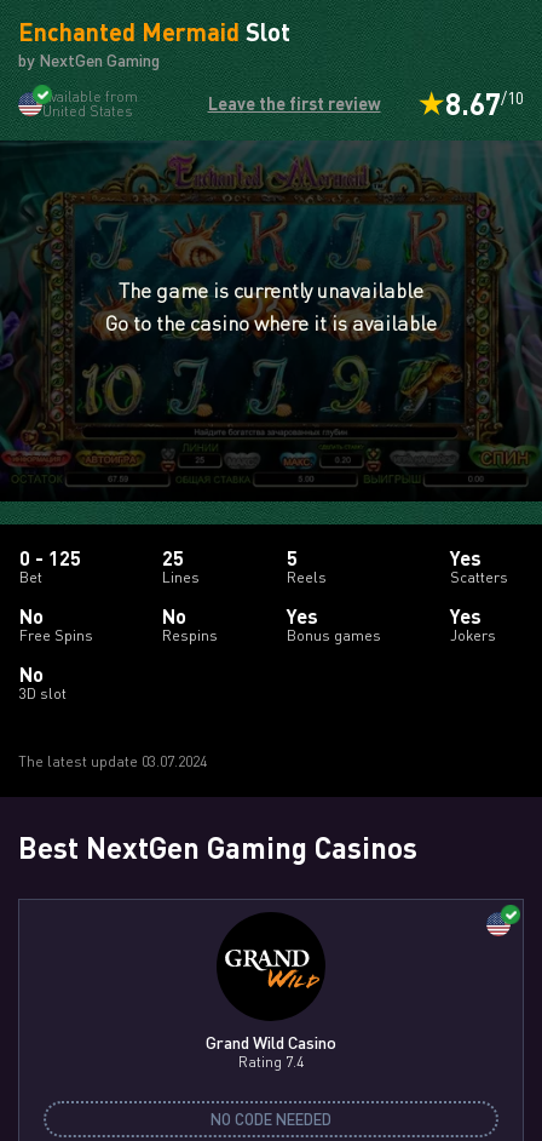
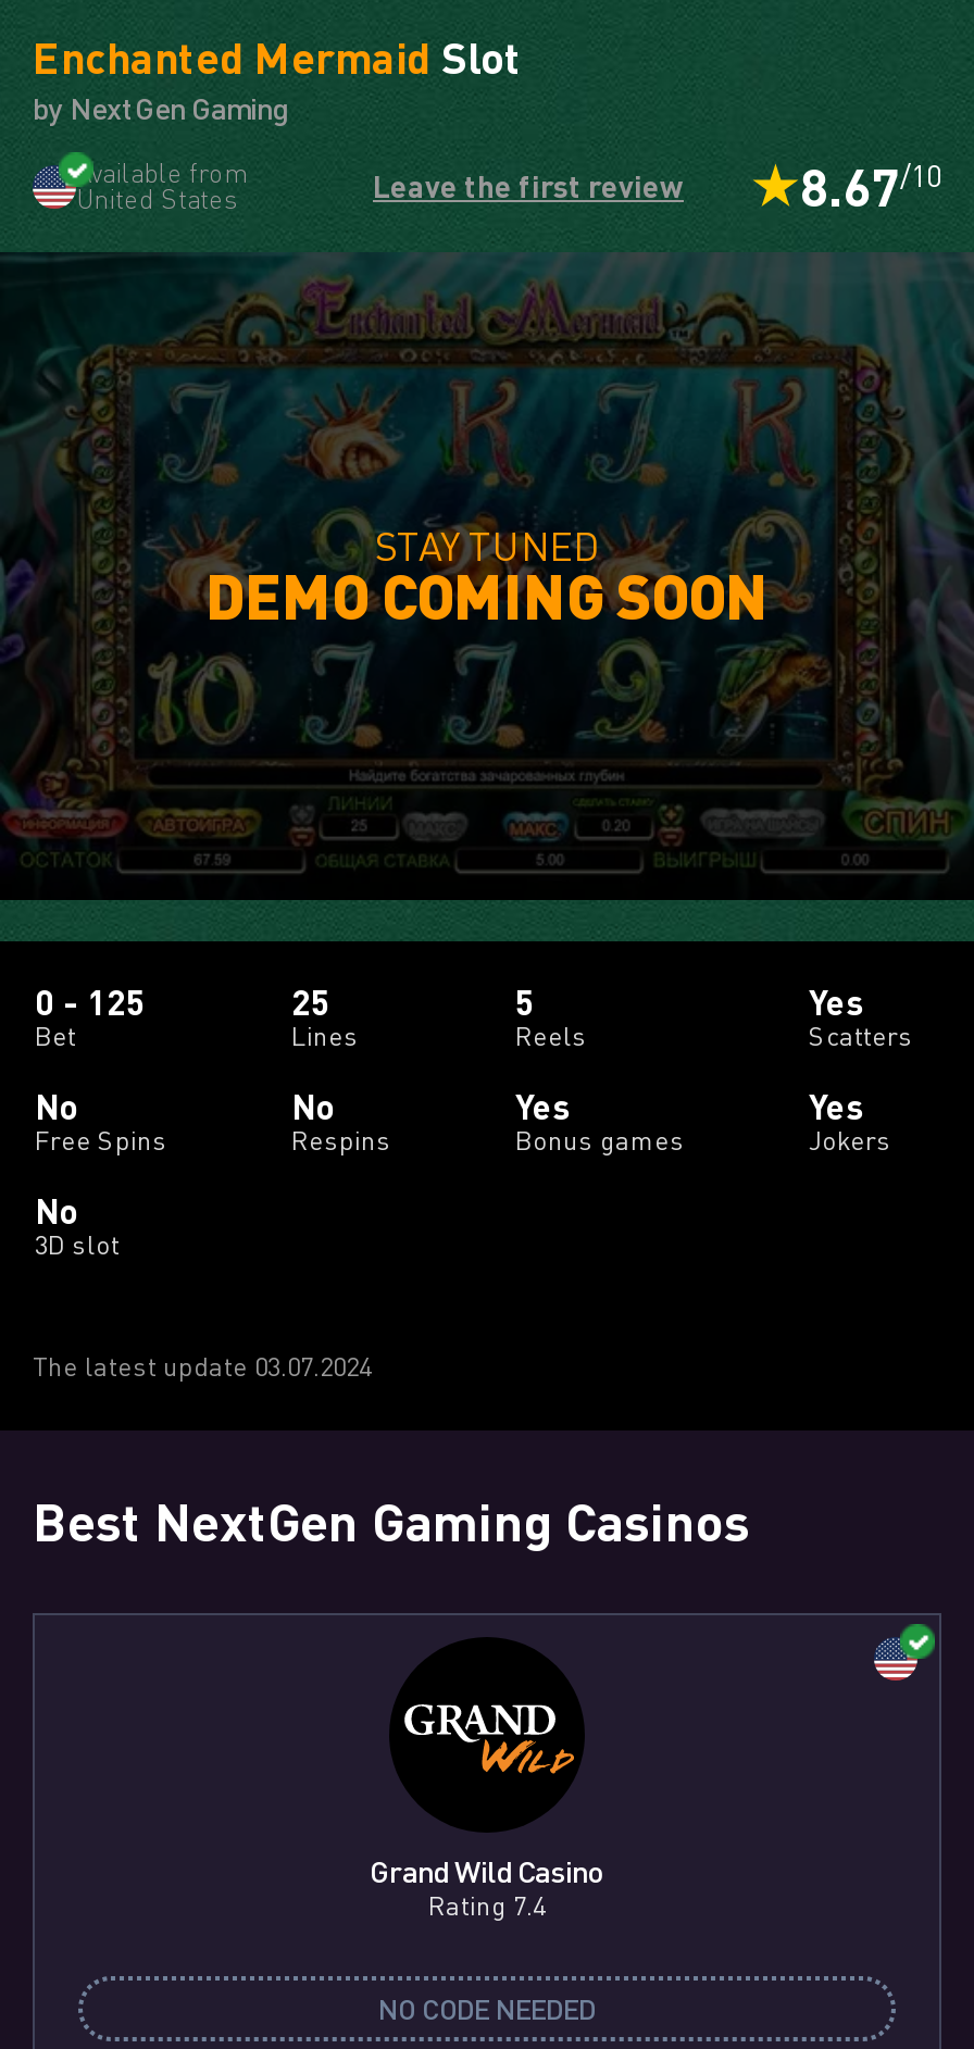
- The game is currently unavailable
- Go to the casino where it is available
+ STAY TUNED
+ DEMO COMING SOON
